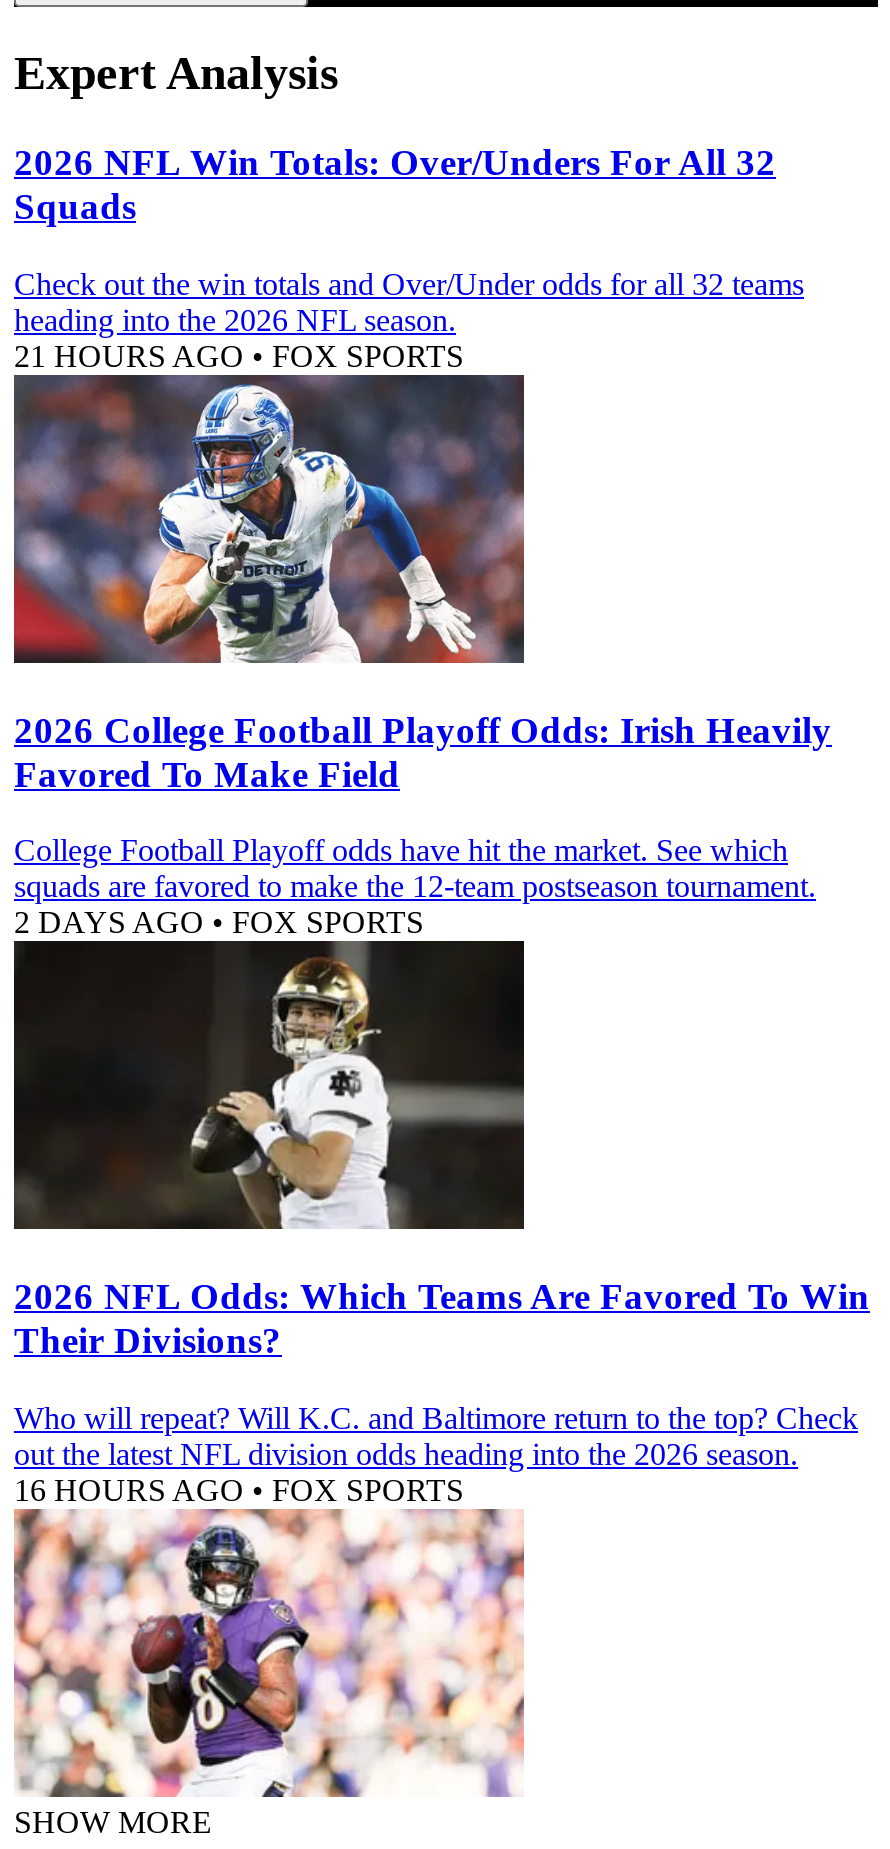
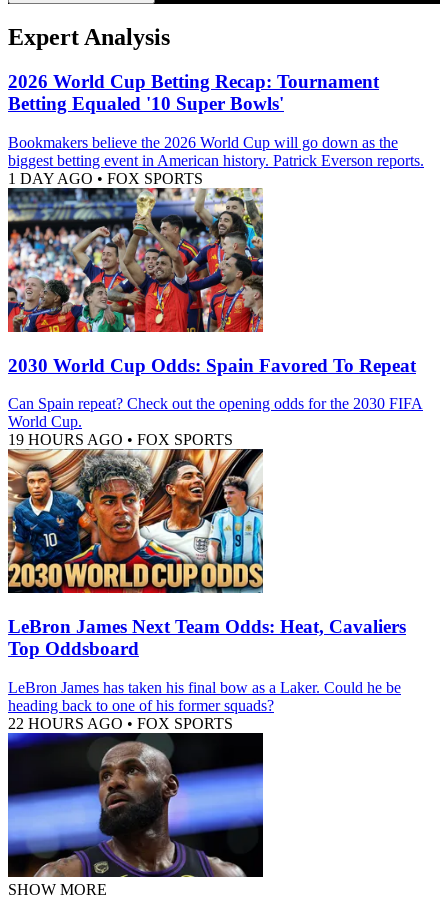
- 2026 NFL Win Totals: Over/Unders For All 32
- Squads
+ 2026 World Cup Betting Recap: Tournament
+ Betting Equaled '10 Super Bowls'

- Check out the win totals and Over/Under odds for all 32 teams
- heading into the 2026 NFL season.
- 21 HOURS AGO • FOX SPORTS
+ Bookmakers believe the 2026 World Cup will go down as the
+ biggest betting event in American history. Patrick Everson reports.
+ 1 DAY AGO • FOX SPORTS

- [image]
- 2026 College Football Playoff Odds: Irish Heavily
- Favored To Make Field
+ [image]
+ 2030 World Cup Odds: Spain Favored To Repeat

- College Football Playoff odds have hit the market. See which
- squads are favored to make the 12-team postseason tournament.
- 2 DAYS AGO • FOX SPORTS
+ Can Spain repeat? Check out the opening odds for the 2030 FIFA
+ World Cup.
+ 19 HOURS AGO • FOX SPORTS

- [image]
- 2026 NFL Odds: Which Teams Are Favored To Win
- Their Divisions?
+ [image]
+ LeBron James Next Team Odds: Heat, Cavaliers
+ Top Oddsboard

- Who will repeat? Will K.C. and Baltimore return to the top? Check
- out the latest NFL division odds heading into the 2026 season.
- 16 HOURS AGO • FOX SPORTS
+ LeBron James has taken his final bow as a Laker. Could he be
+ heading back to one of his former squads?
+ 22 HOURS AGO • FOX SPORTS

- [image]
+ [image]
